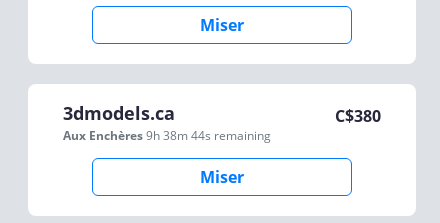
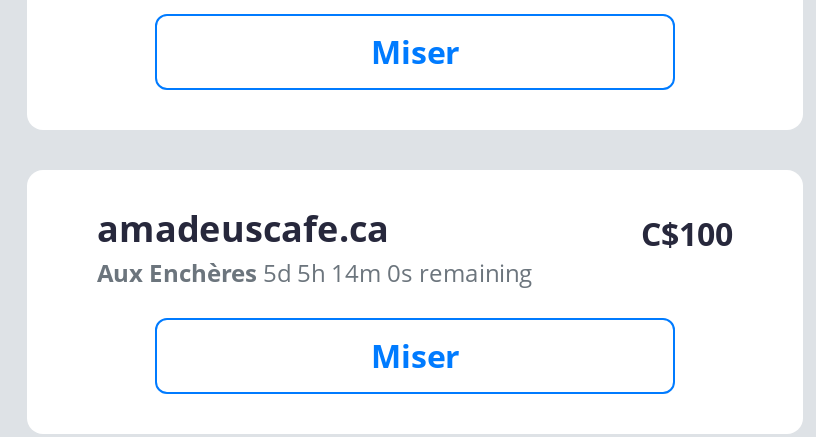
- 3dmodels.ca
- Aux Enchères 9h 38m 44s remaining
+ amadeuscafe.ca
+ Aux Enchères 5d 5h 14m 0s remaining

- C$380
+ C$100
